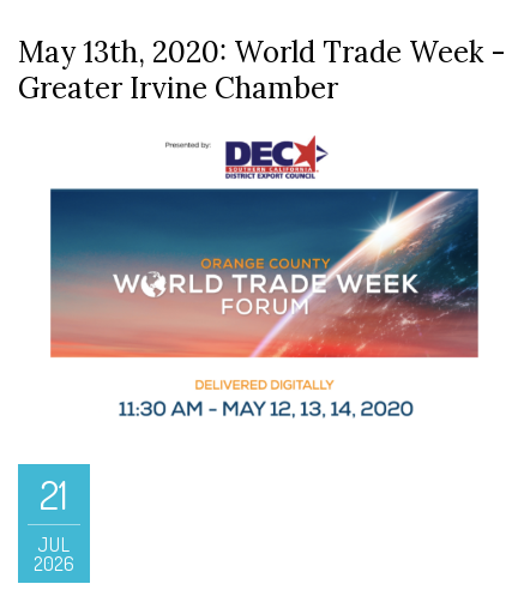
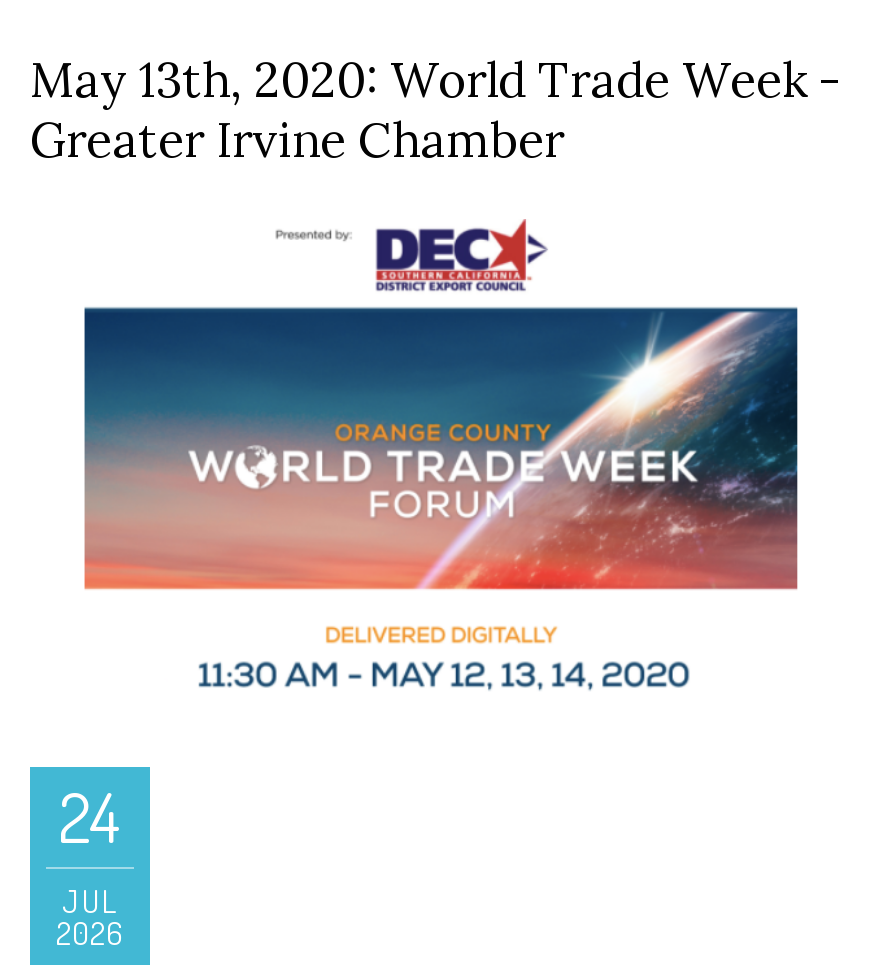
- 21
+ 24
